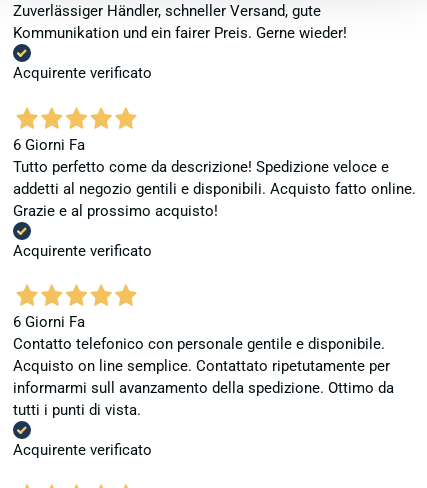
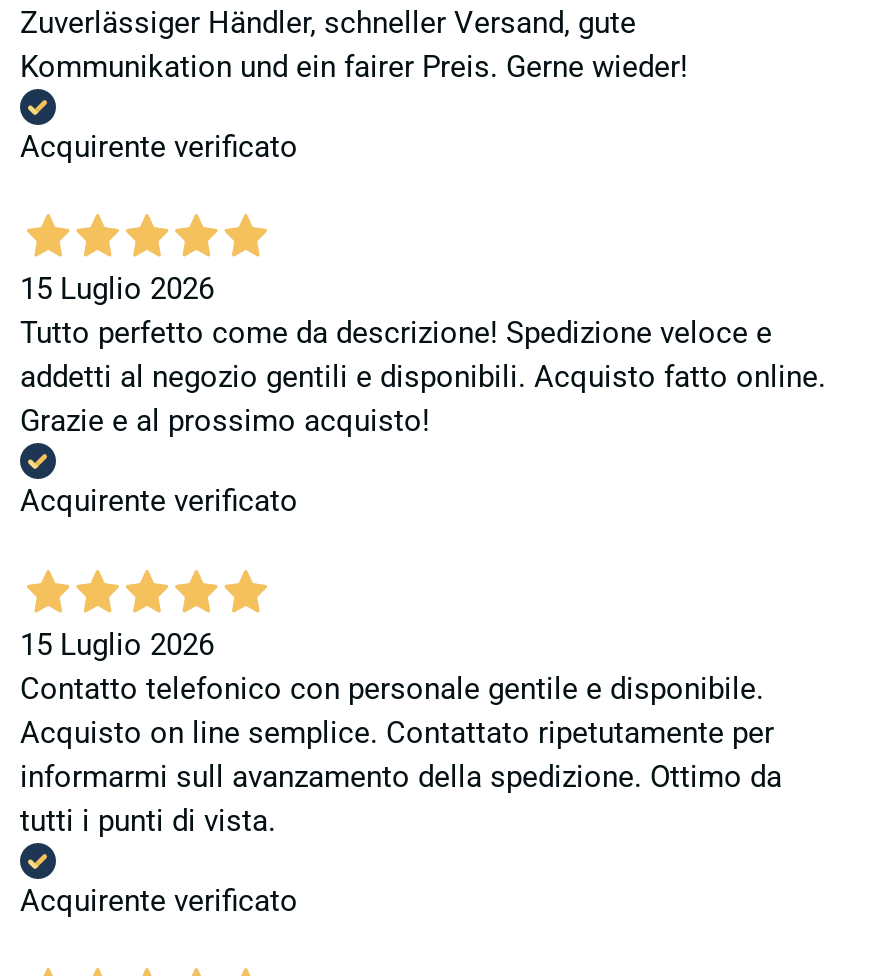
- 6 Giorni Fa
+ 15 Luglio 2026

- 6 Giorni Fa
+ 15 Luglio 2026
